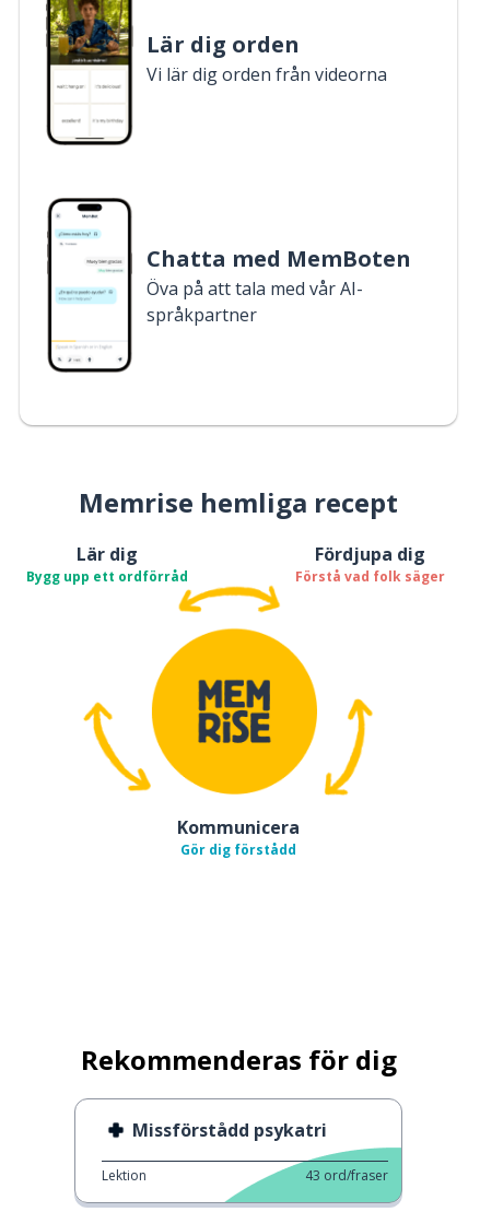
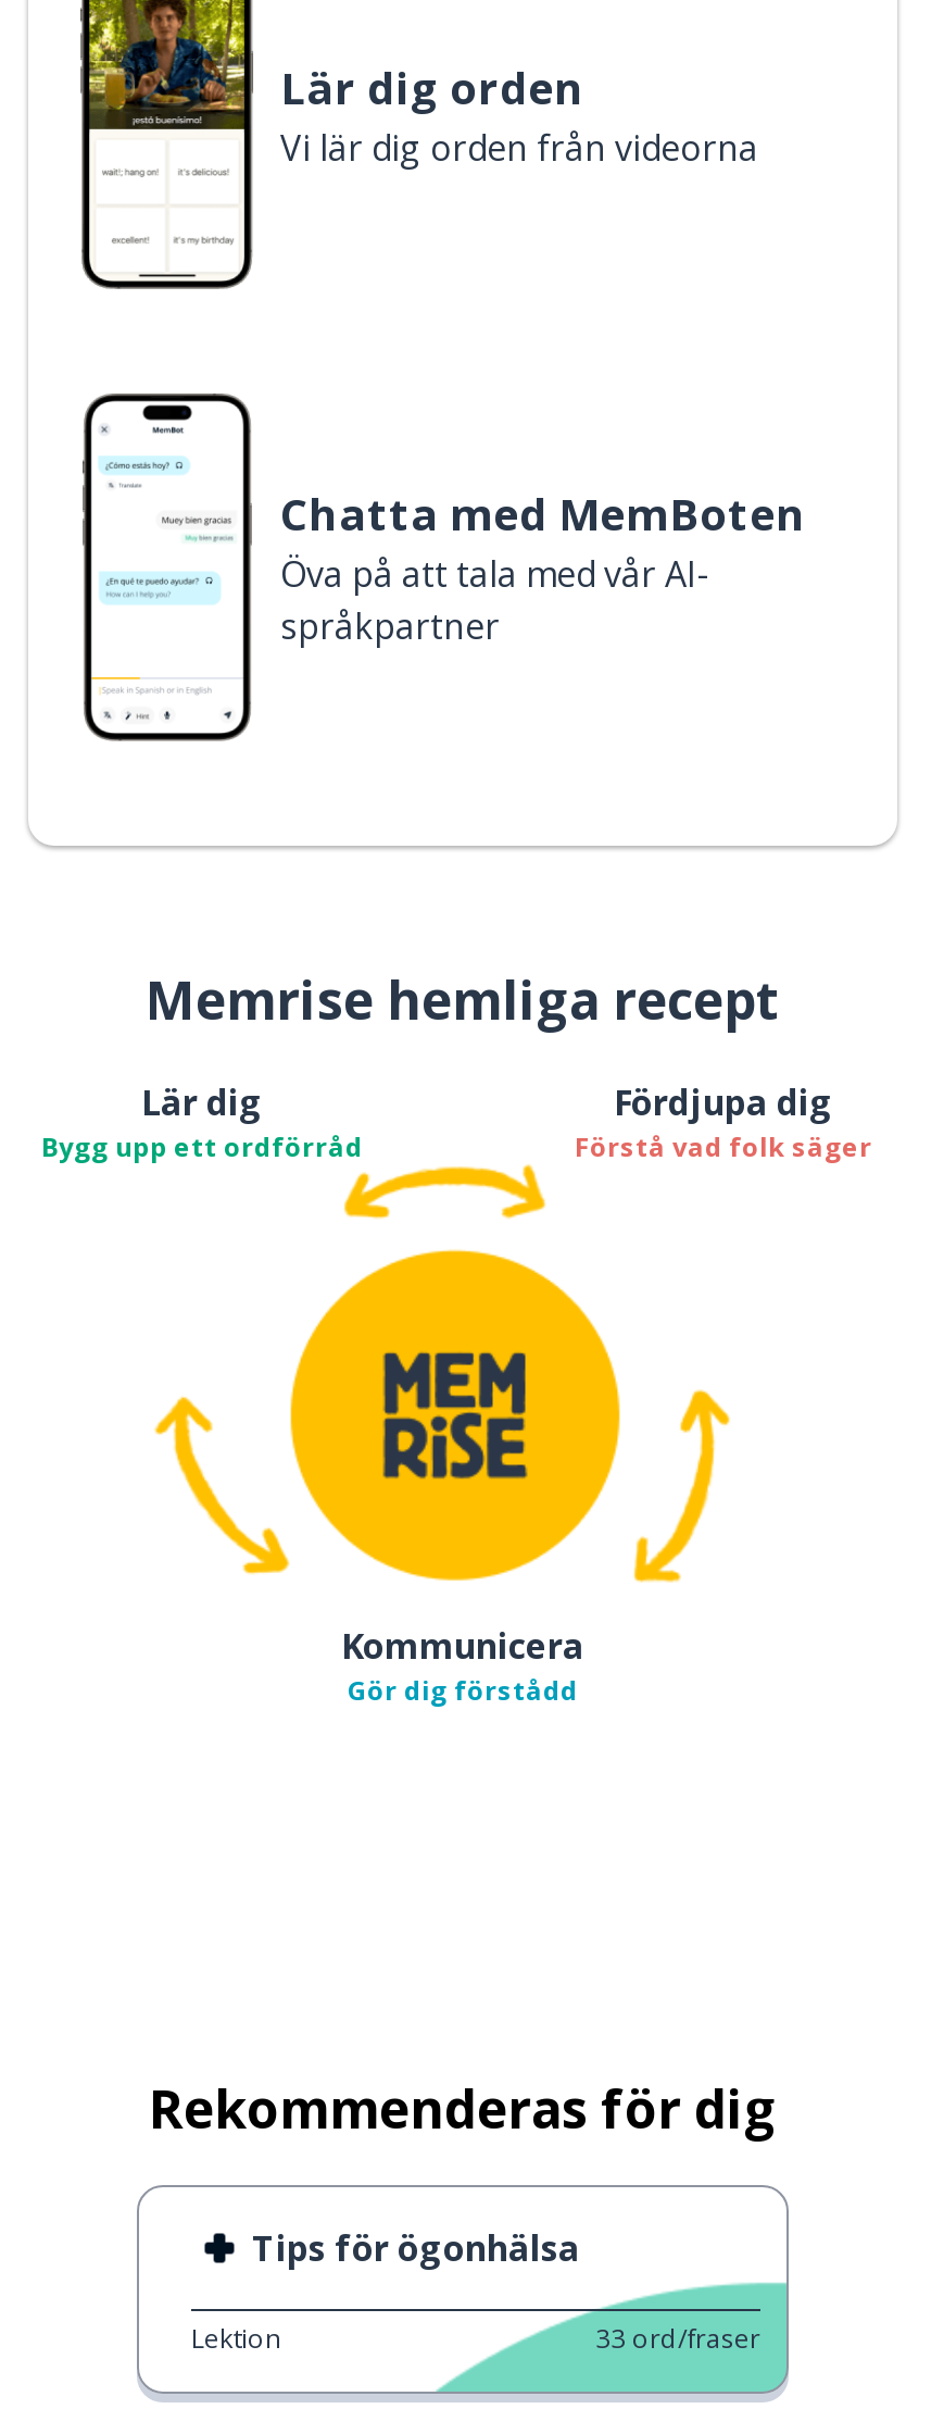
- Missförstådd psykatri
+ Tips för ögonhälsa

- 43 ord/fraser
+ 33 ord/fraser
